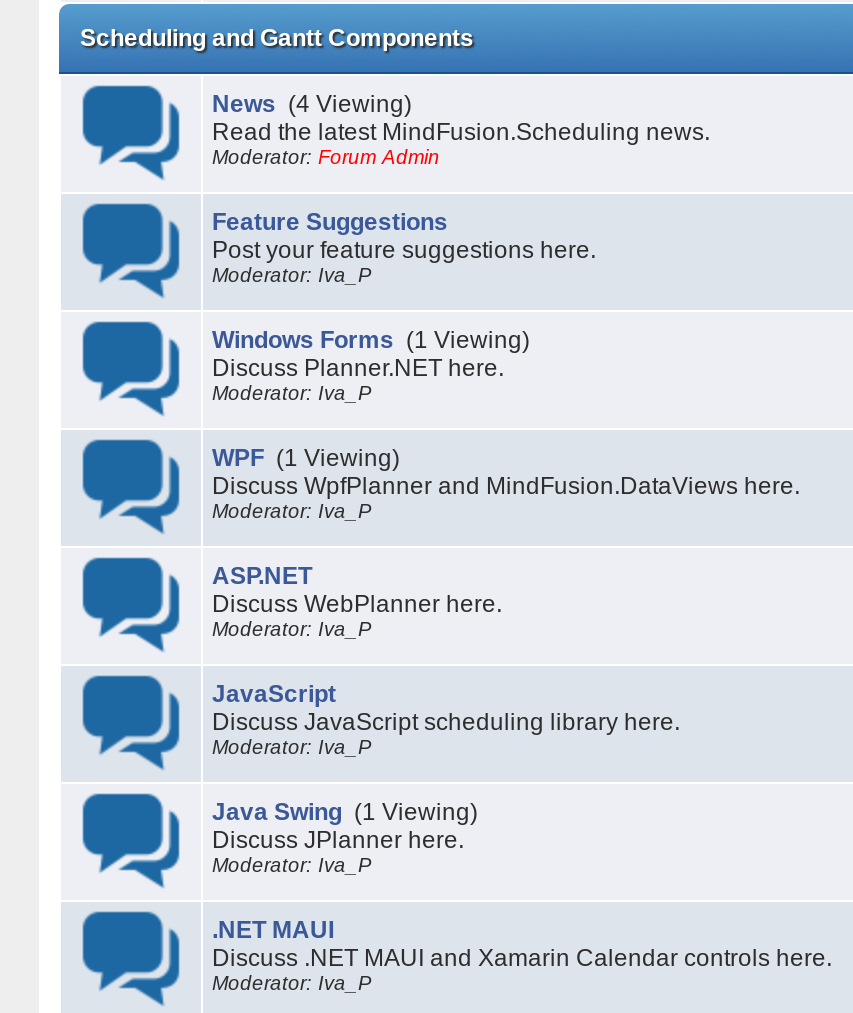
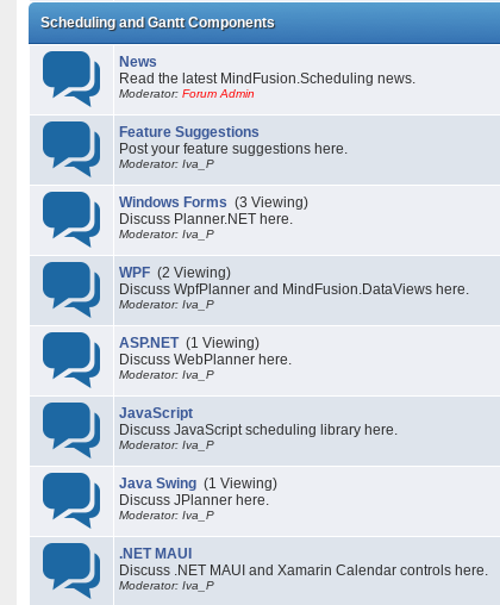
- News (4 Viewing)
+ News

- Windows Forms (1 Viewing)
+ Windows Forms (3 Viewing)

- WPF (1 Viewing)
+ WPF (2 Viewing)

- ASP.NET
+ ASP.NET (1 Viewing)
